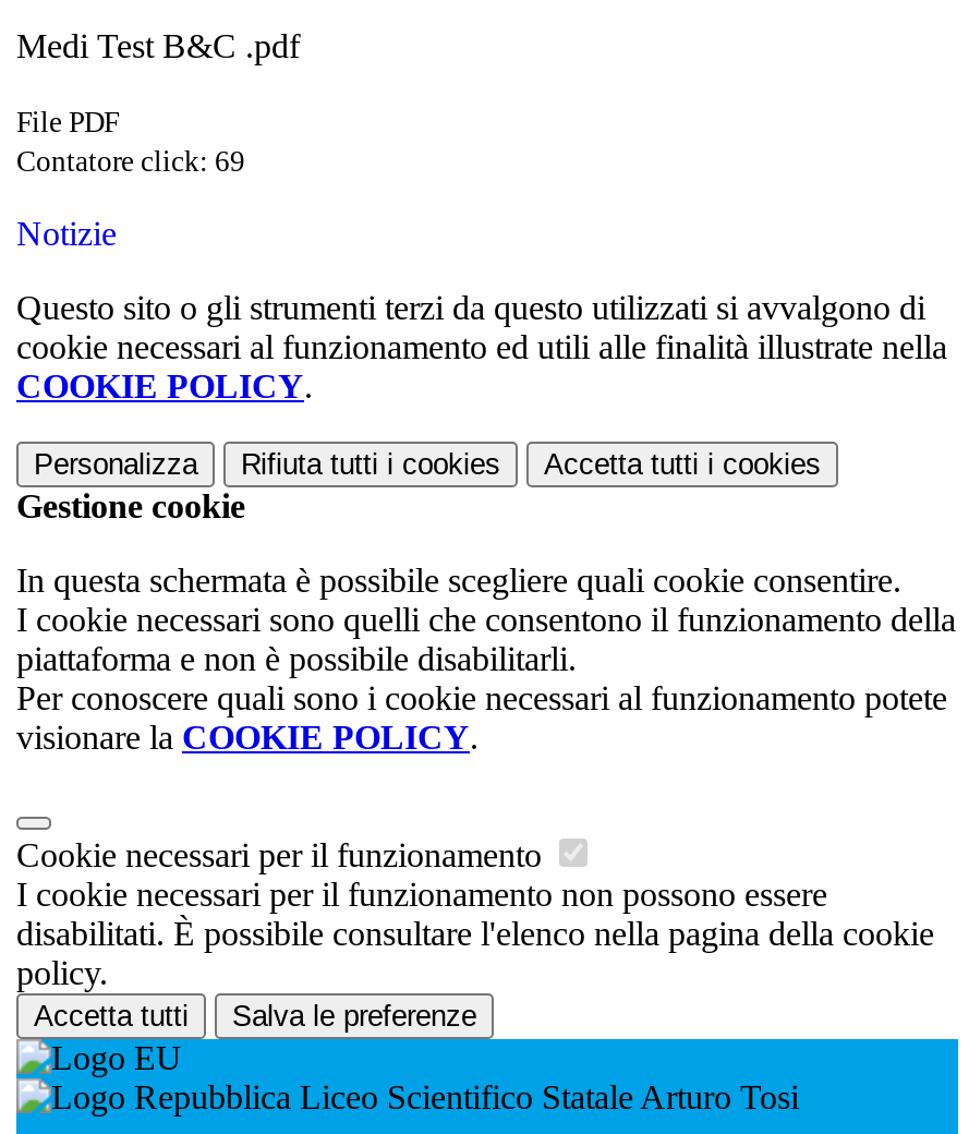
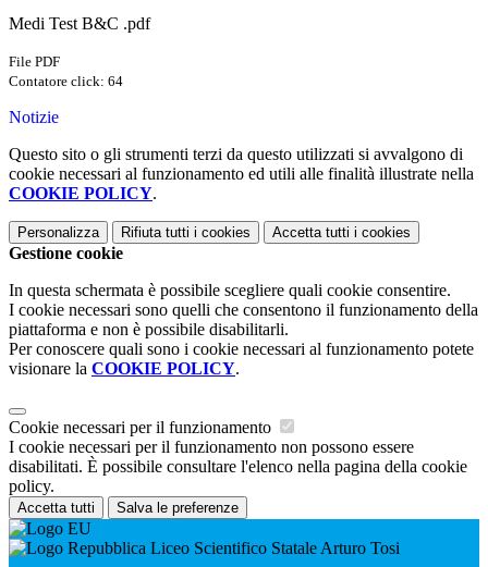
- Contatore click: 69
+ Contatore click: 64
